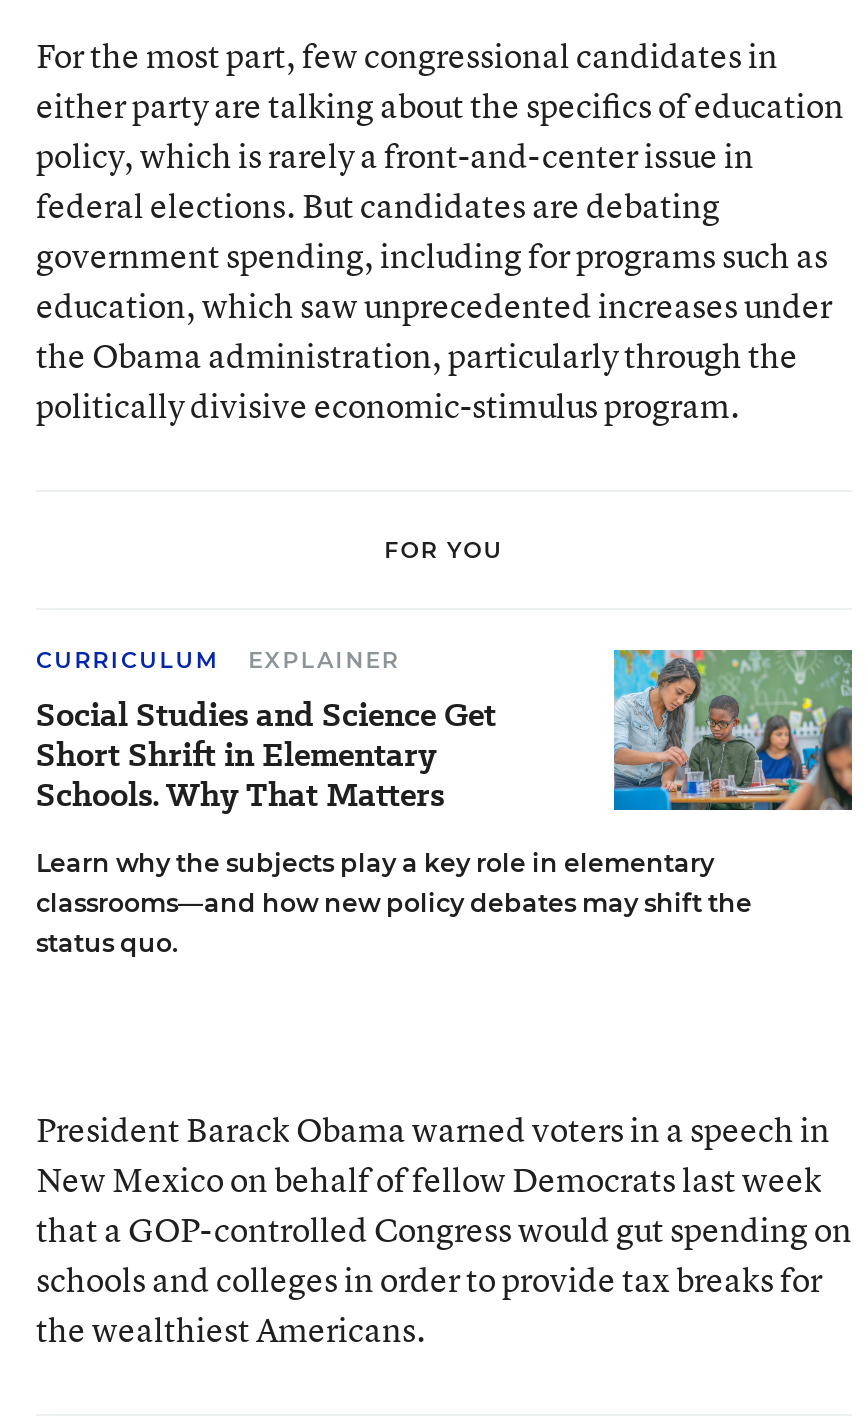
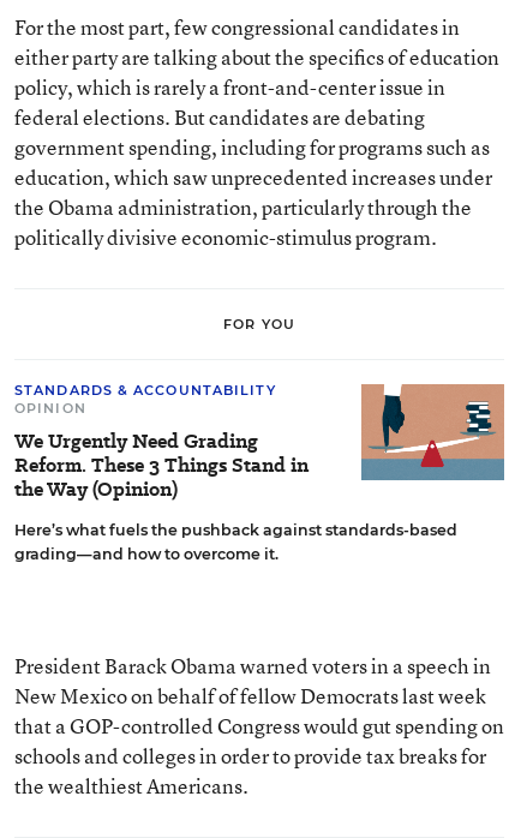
- CURRICULUM
- EXPLAINER
- Social Studies and Science Get
- Short Shrift in Elementary
- Schools. Why That Matters
+ STANDARDS & ACCOUNTABILITY
+ OPINION
+ We Urgently Need Grading
+ Reform. These 3 Things Stand in
+ the Way (Opinion)

- [image]
- Learn why the subjects play a key role in elementary
- classrooms—and how new policy debates may shift the
- status quo.
+ [image]
+ Here’s what fuels the pushback against standards-based
+ grading—and how to overcome it.
